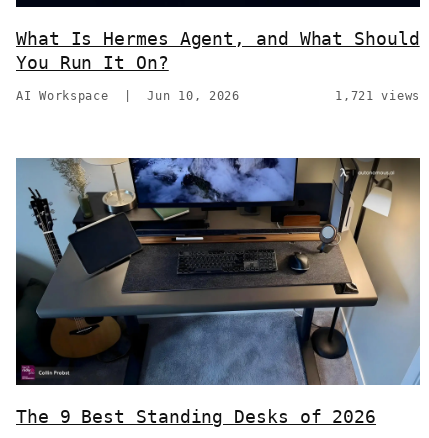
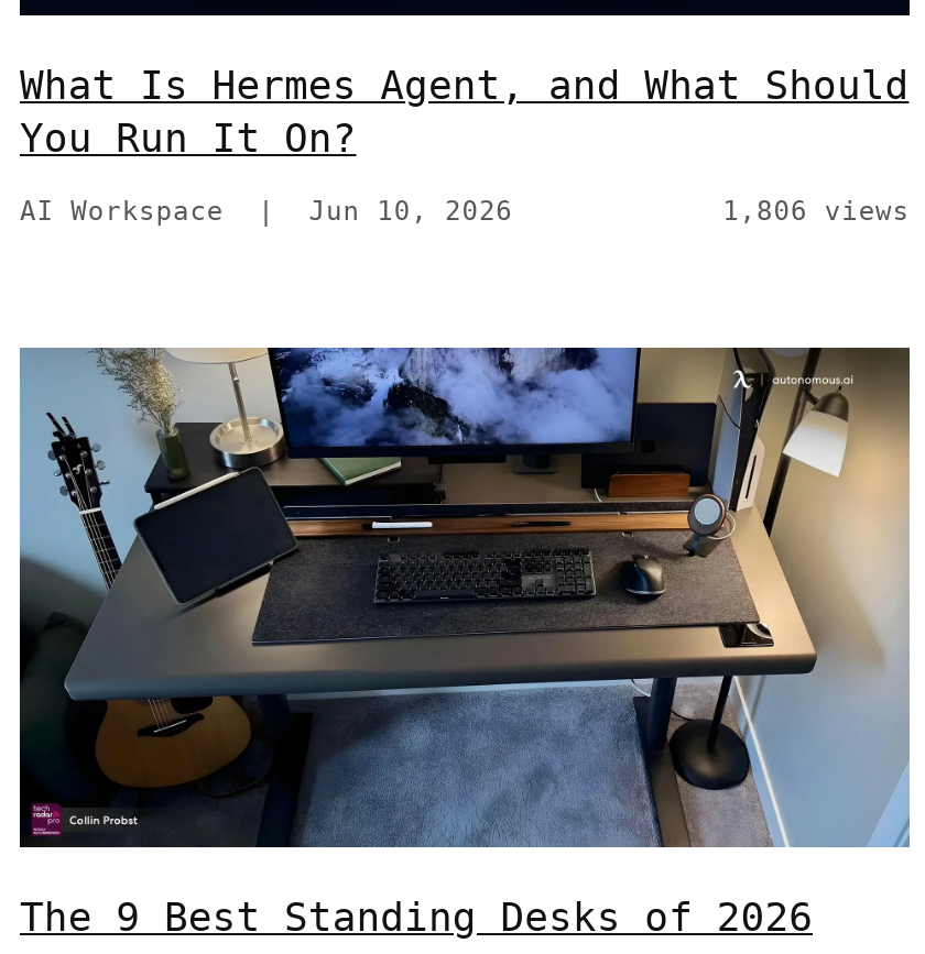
- 1,721 views
+ 1,806 views
